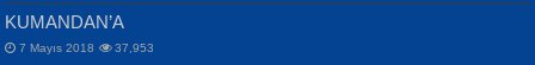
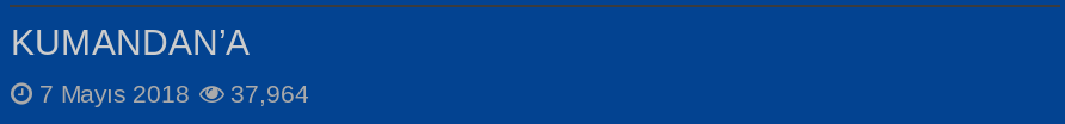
- 7 Mayıs 2018 37,953
+ 7 Mayıs 2018 37,964
